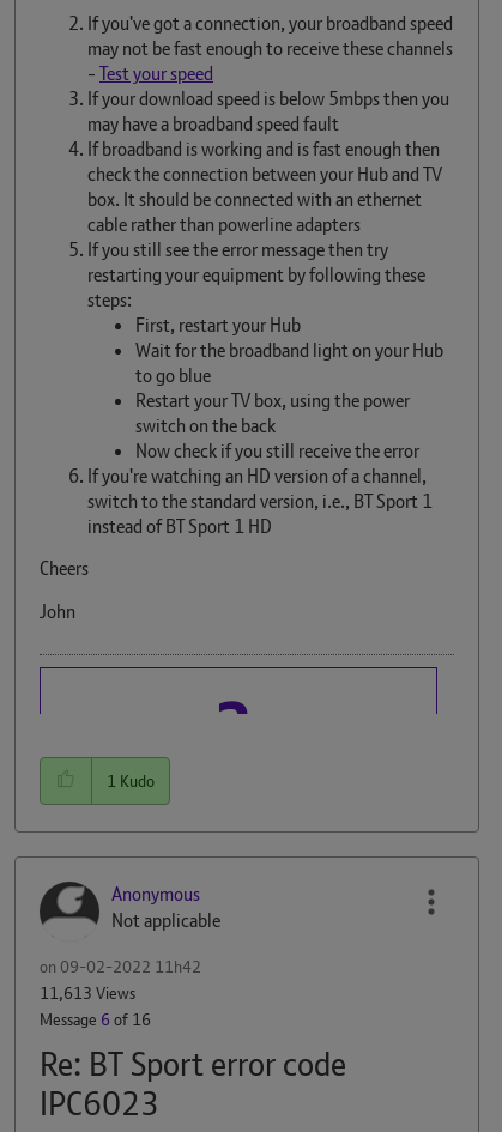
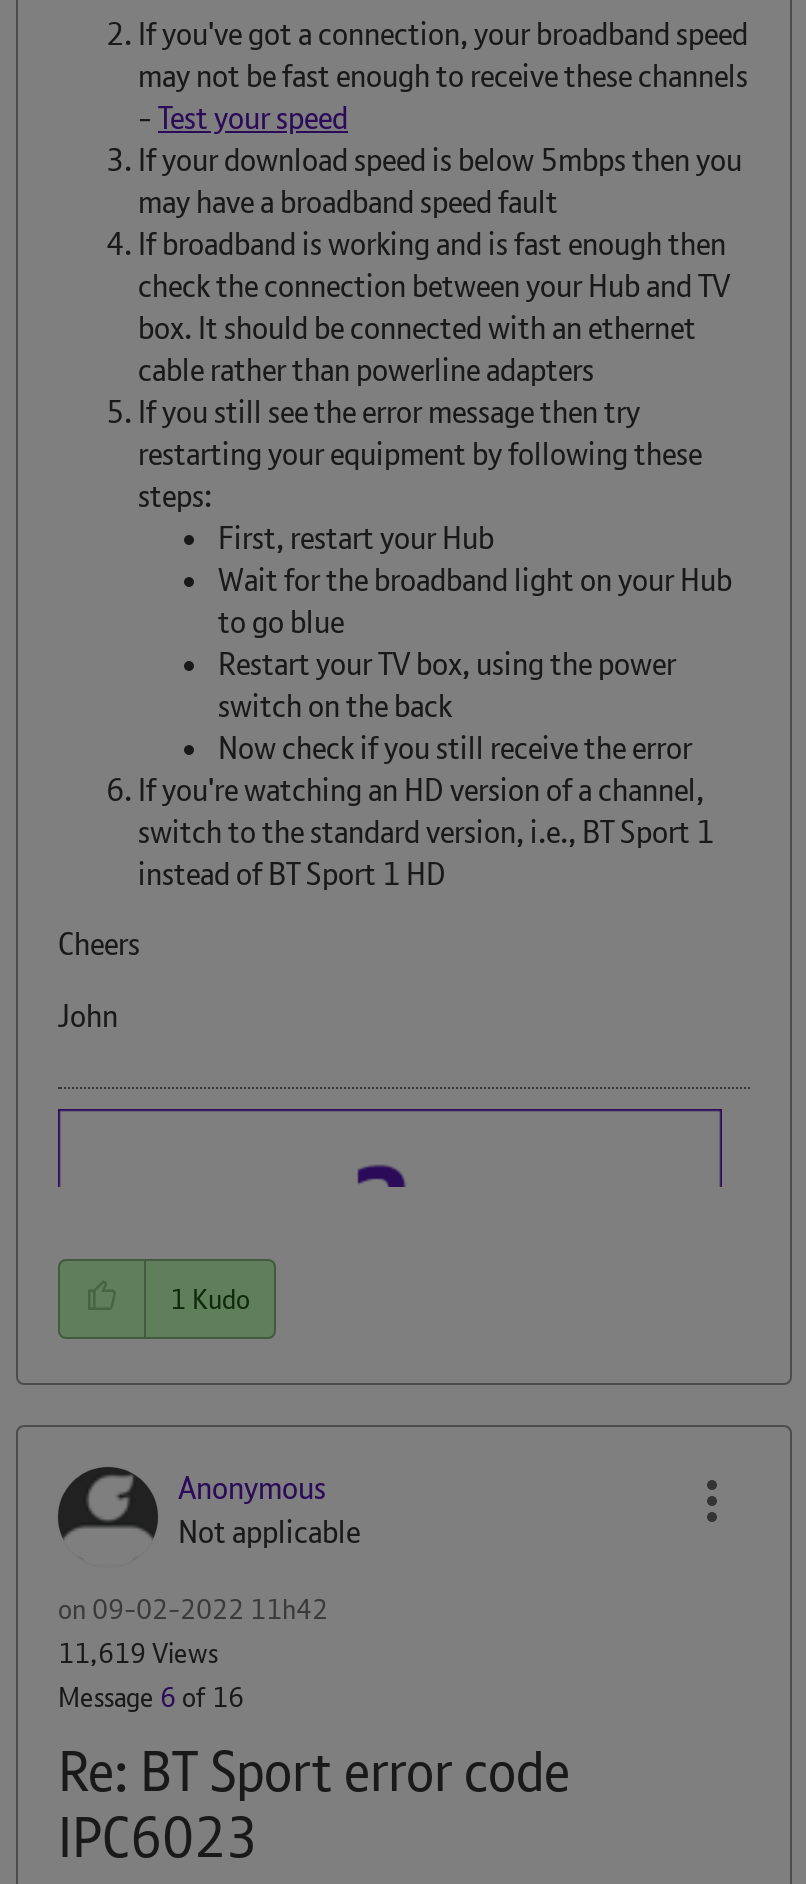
- 11,613 Views
+ 11,619 Views
